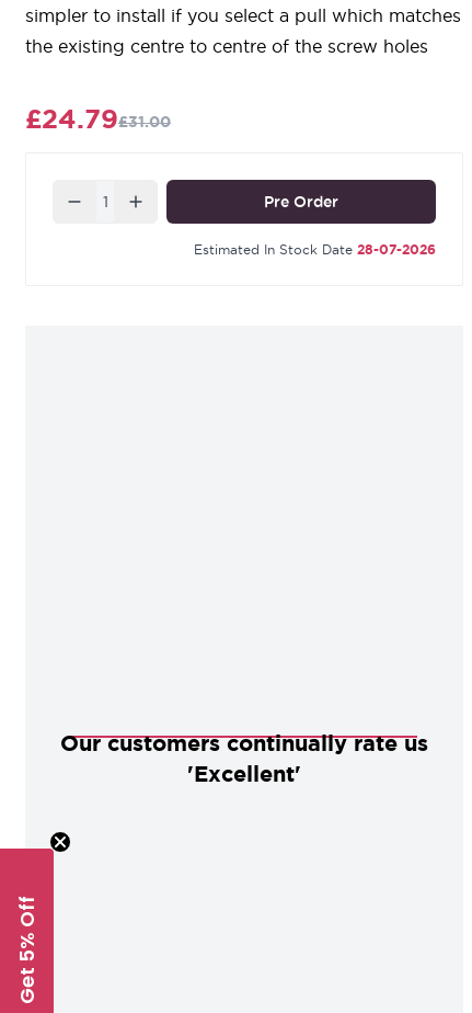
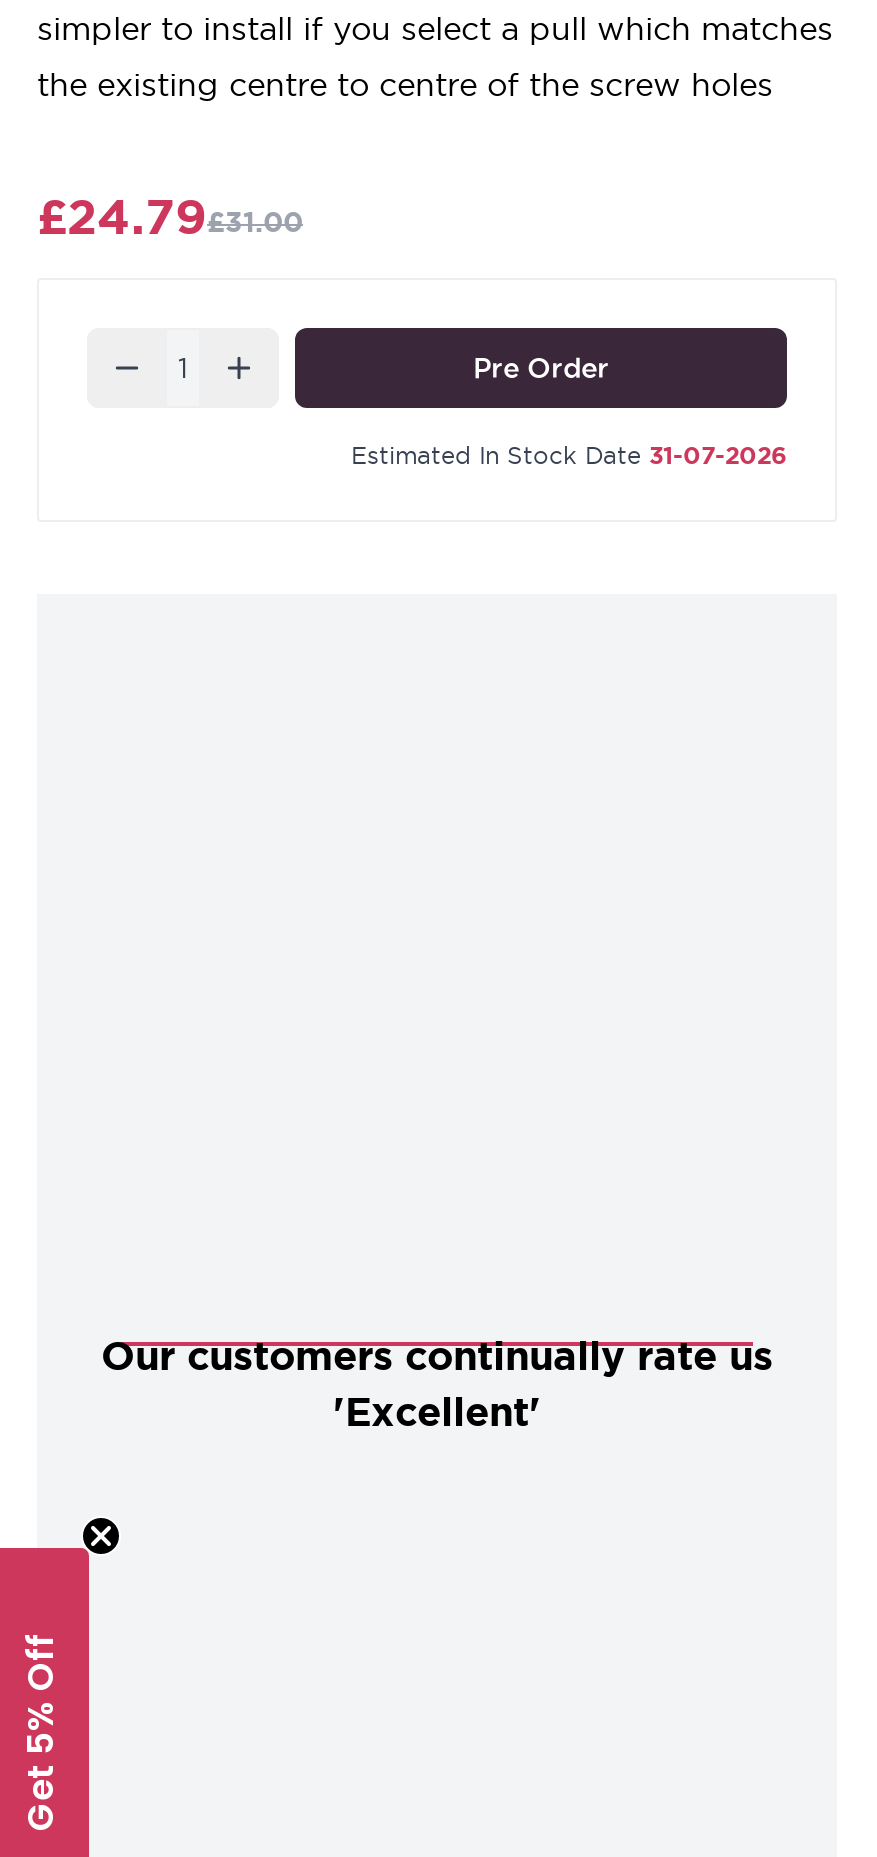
- Estimated In Stock Date 28-07-2026
+ Estimated In Stock Date 31-07-2026
